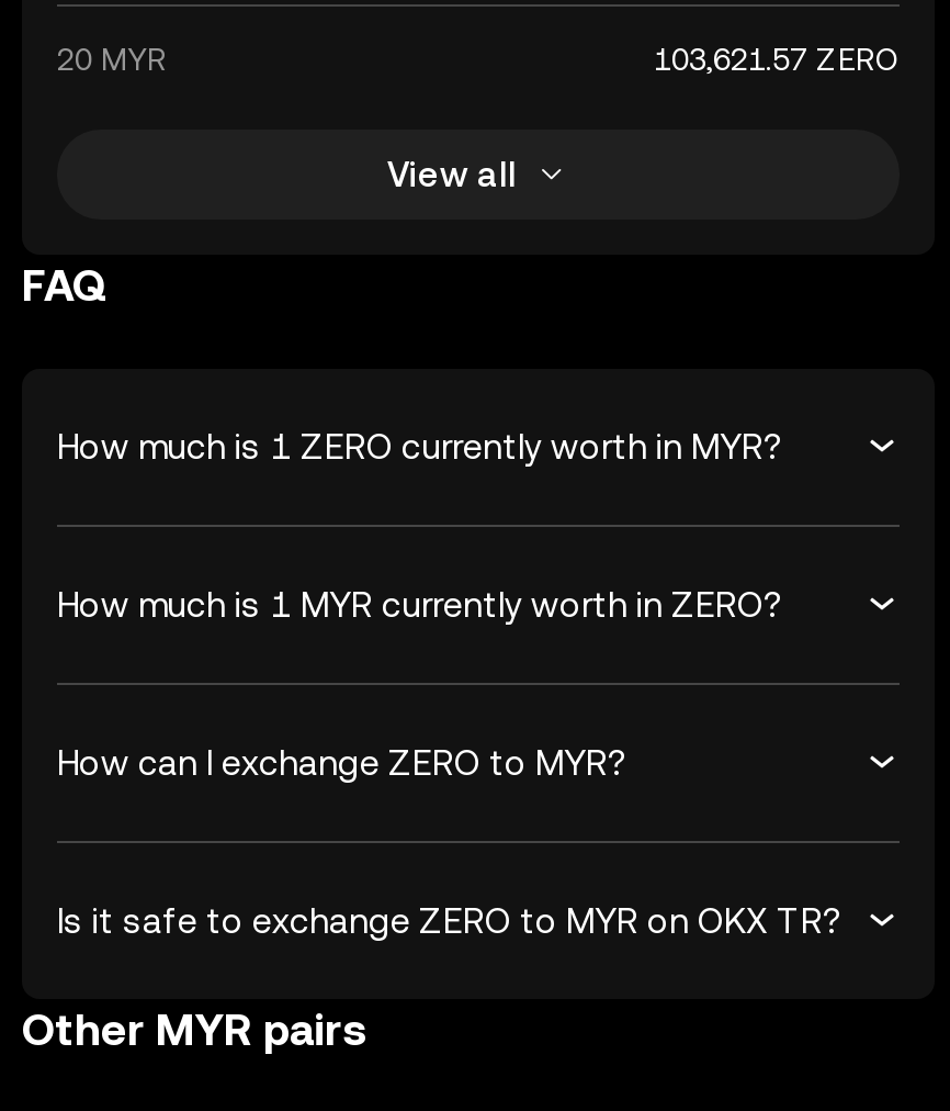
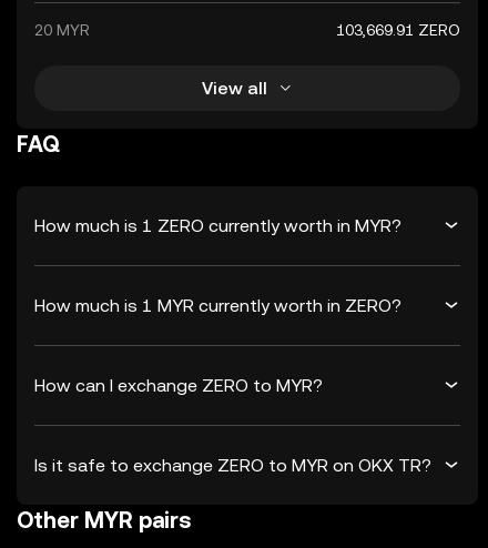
- 103,621.57 ZERO
+ 103,669.91 ZERO
